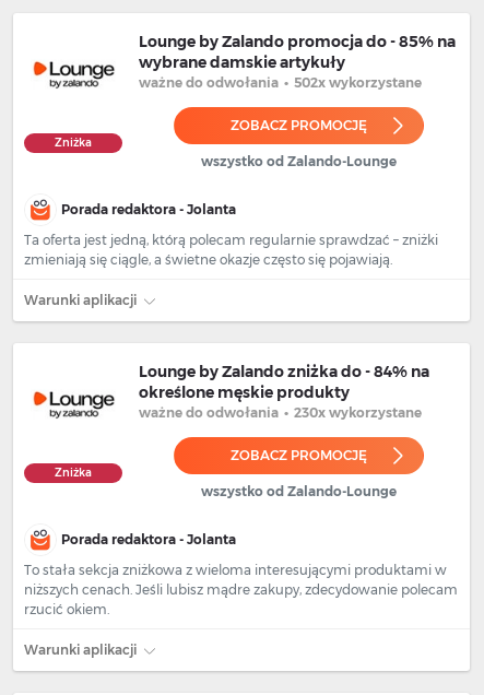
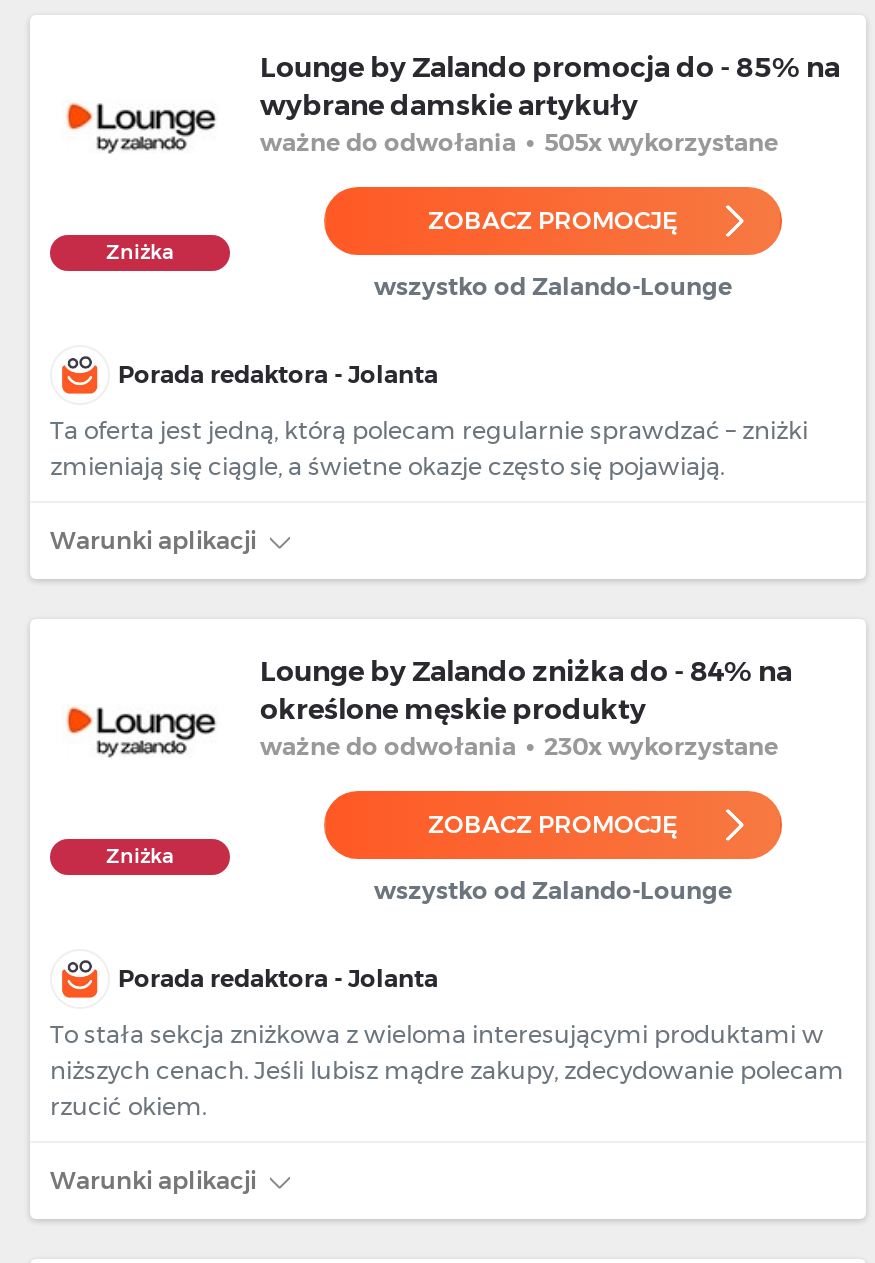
- ważne do odwołania • 502x wykorzystane
+ ważne do odwołania • 505x wykorzystane
